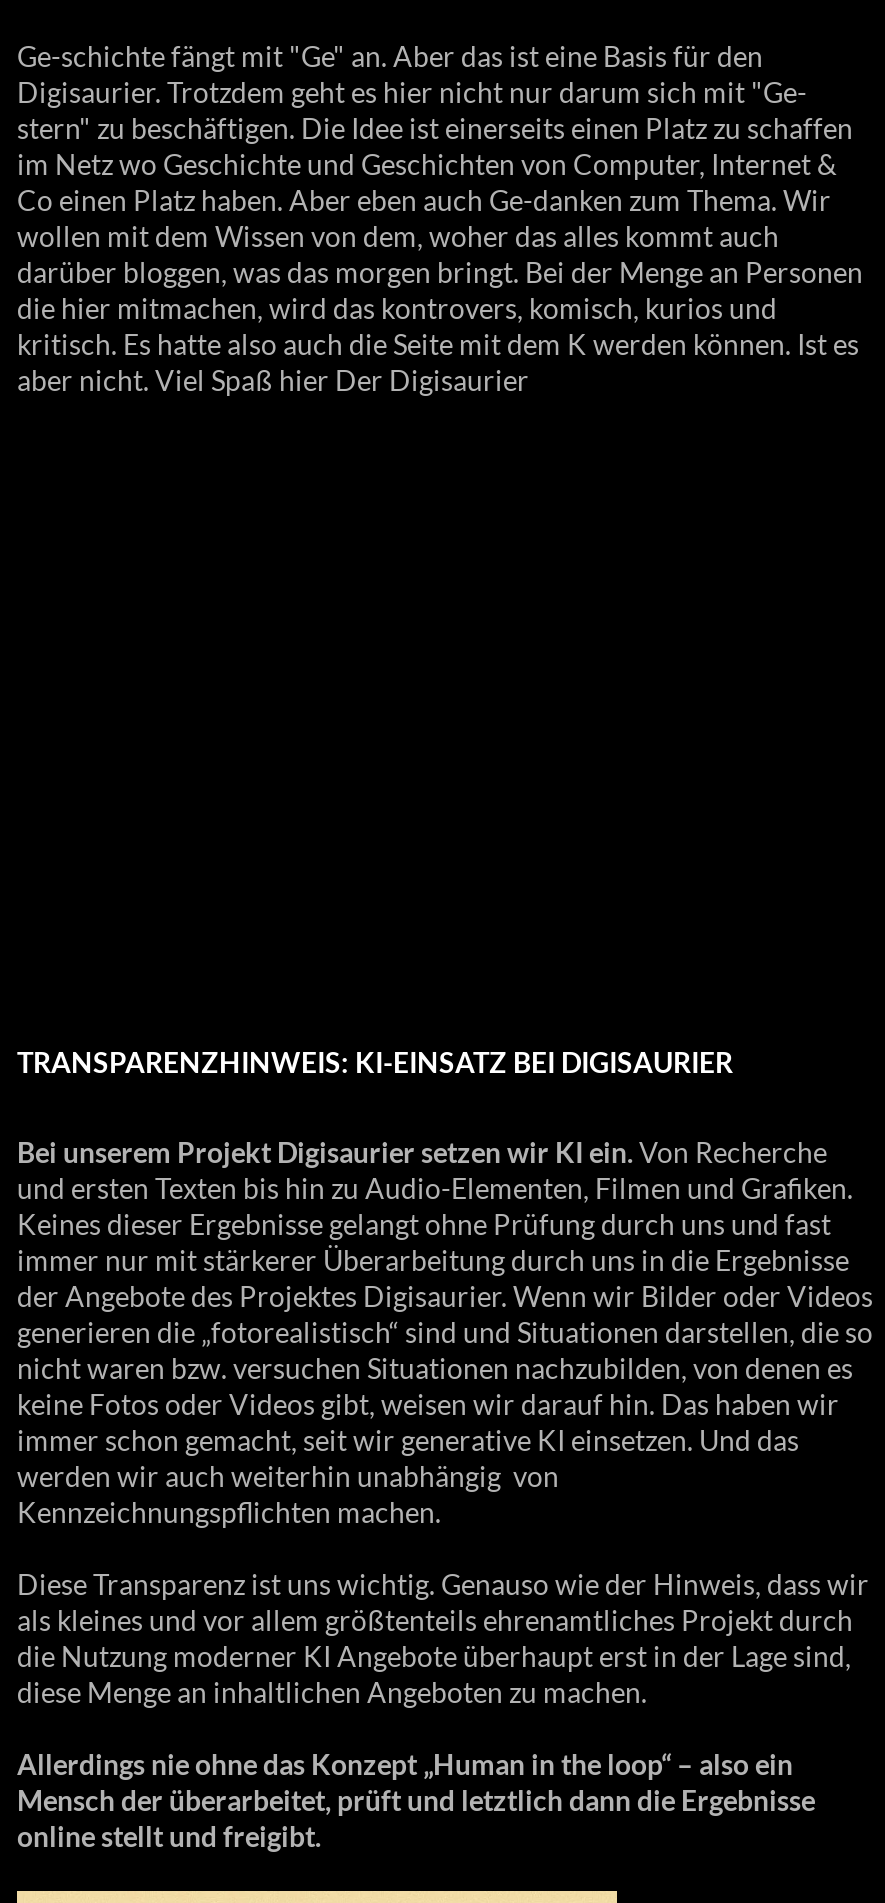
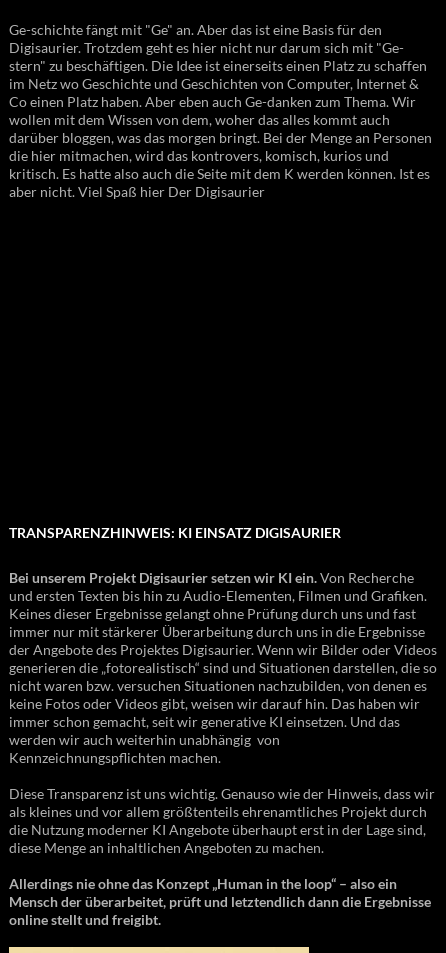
- TRANSPARENZHINWEIS: KI-EINSATZ BEI DIGISAURIER
+ TRANSPARENZHINWEIS: KI EINSATZ DIGISAURIER

- Mensch der überarbeitet, prüft und letztlich dann die Ergebnisse
+ Mensch der überarbeitet, prüft und letztendlich dann die Ergebnisse
